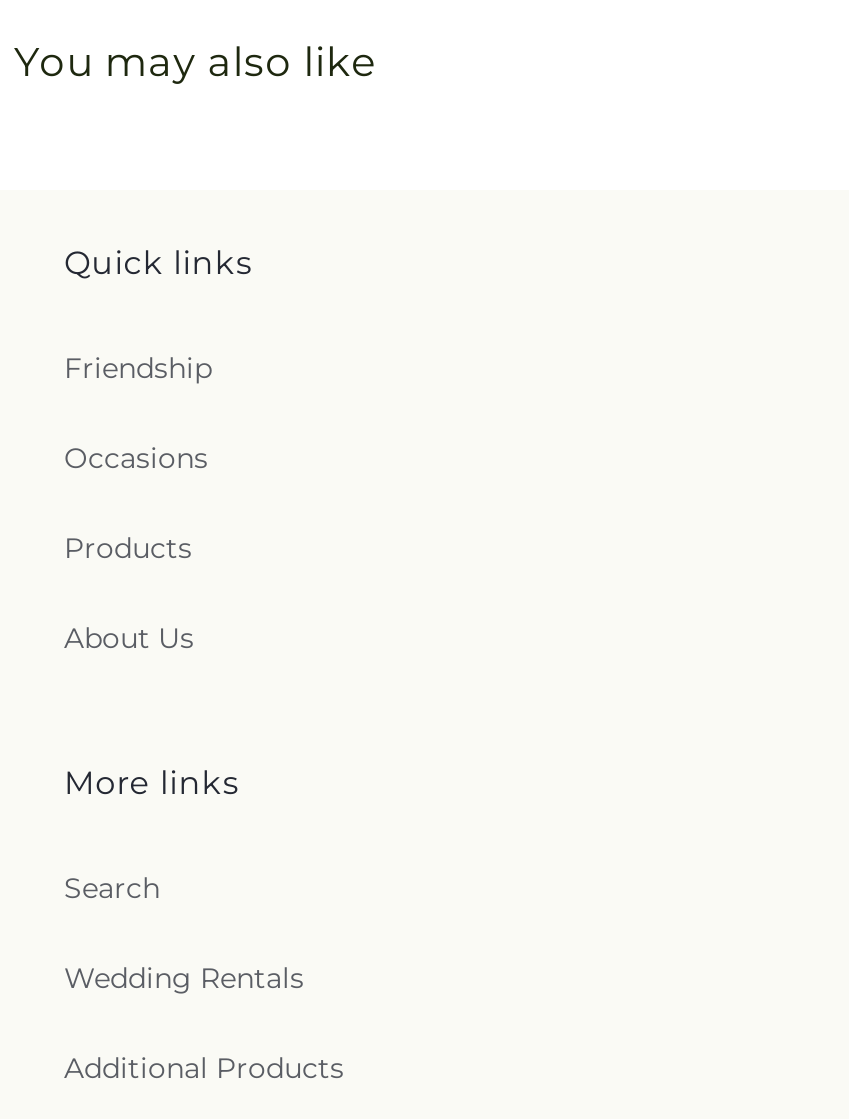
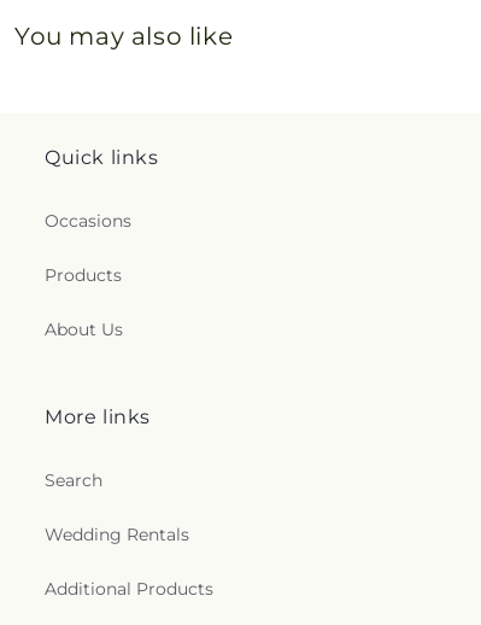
- Friendship
